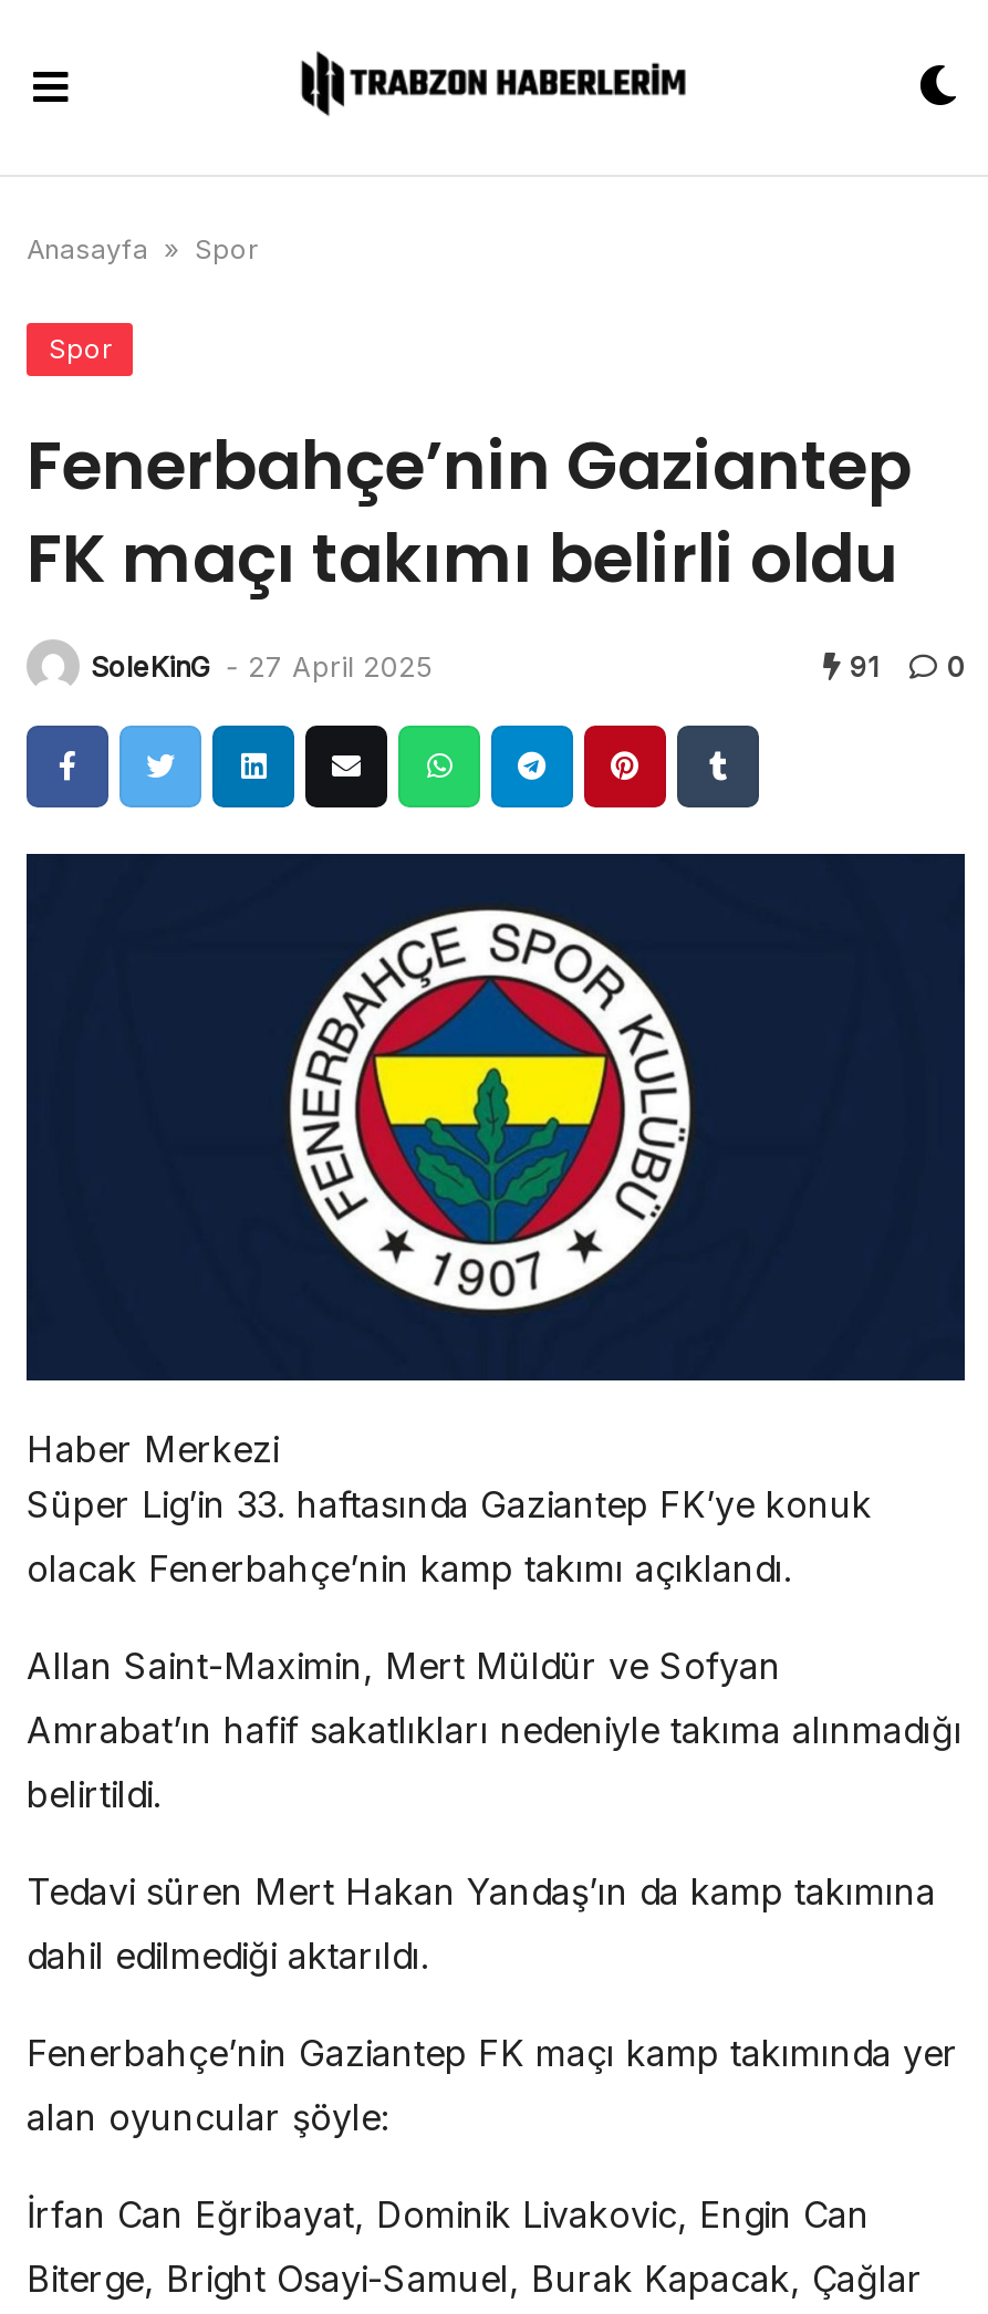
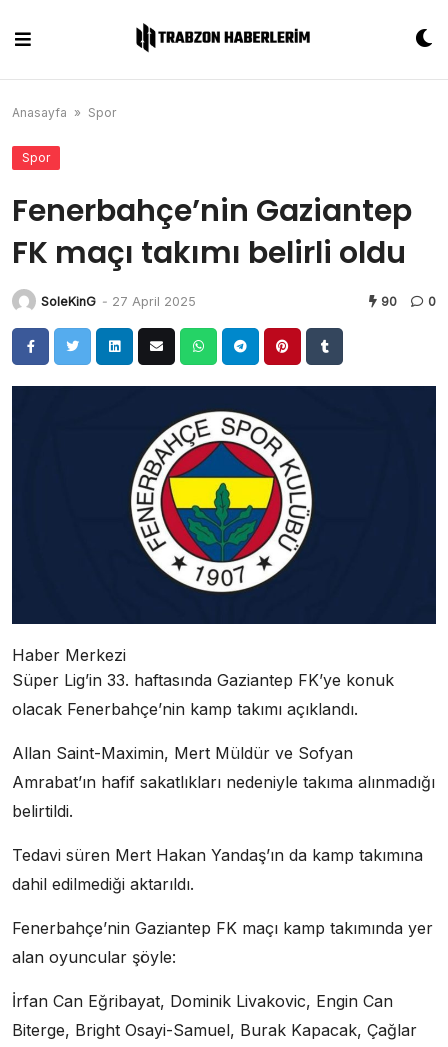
- 91 0
+ 90 0
